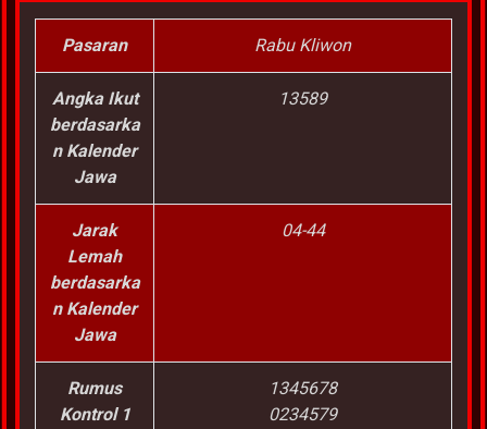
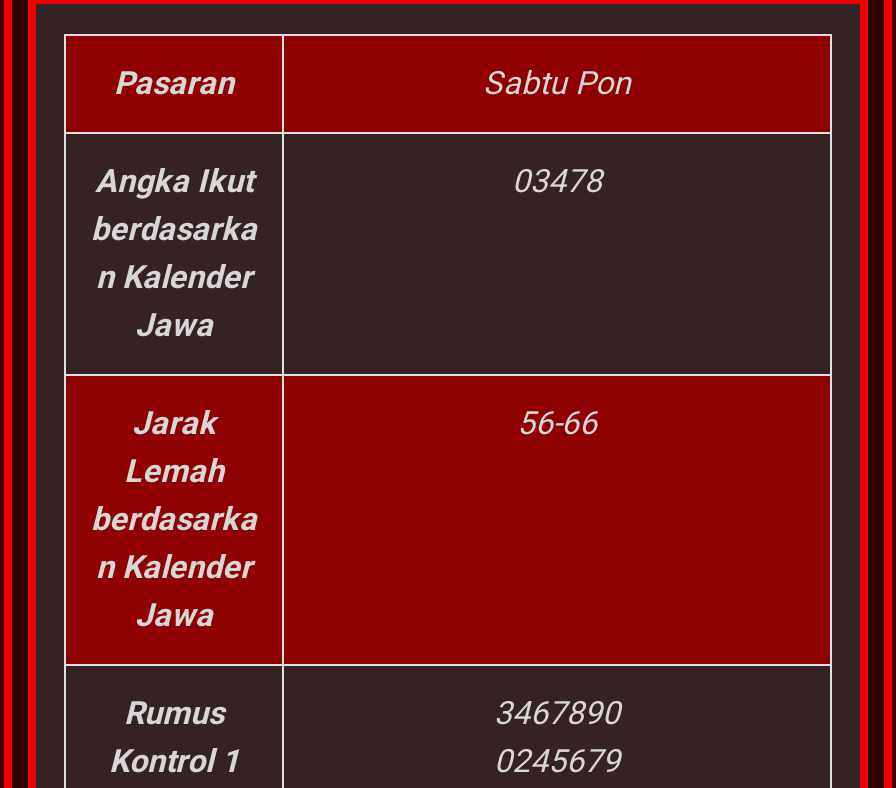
- Rabu Kliwon
+ Sabtu Pon

- 13589
+ 03478

- 04-44
+ 56-66

- 1345678
+ 3467890

- 0234579
+ 0245679
